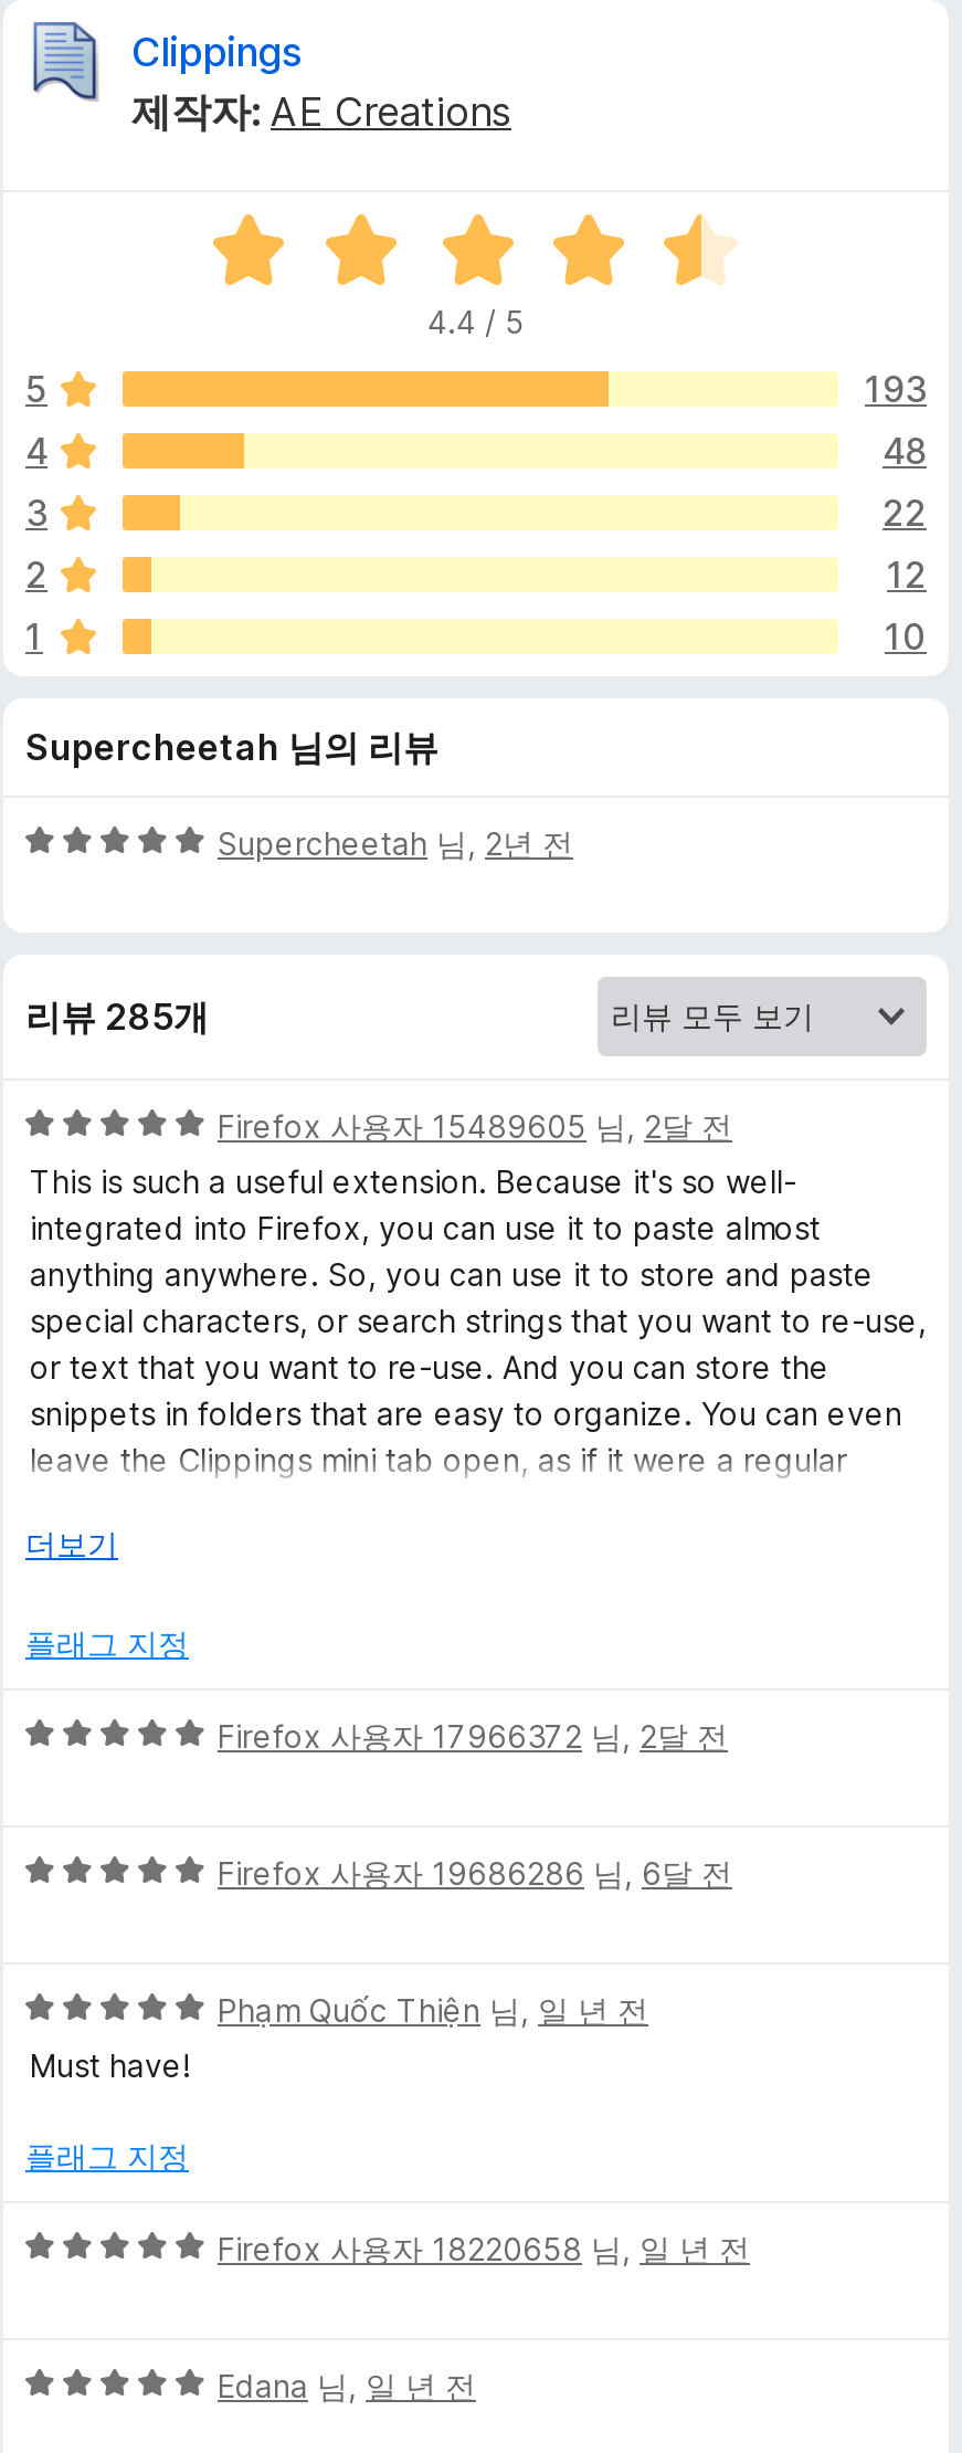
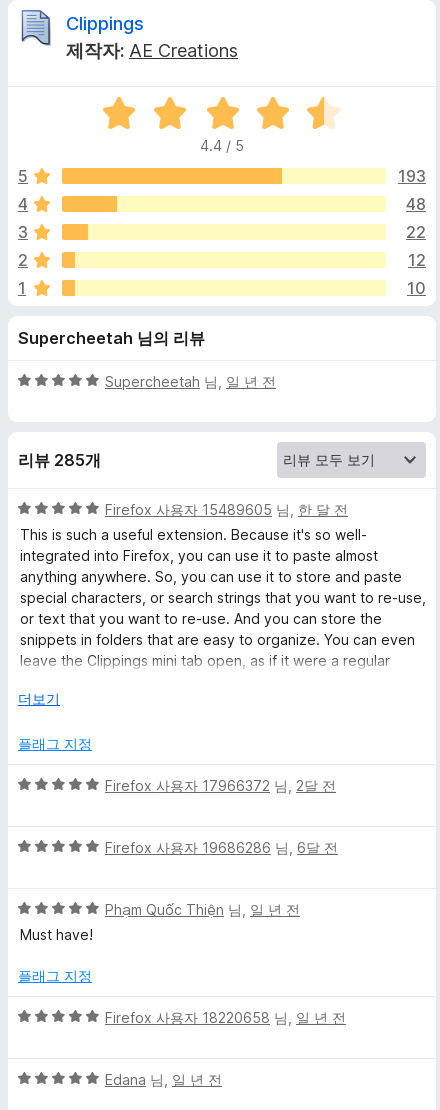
- Supercheetah 님, 2년 전
+ Supercheetah 님, 일 년 전

- Firefox 사용자 15489605 님, 2달 전
+ Firefox 사용자 15489605 님, 한 달 전
